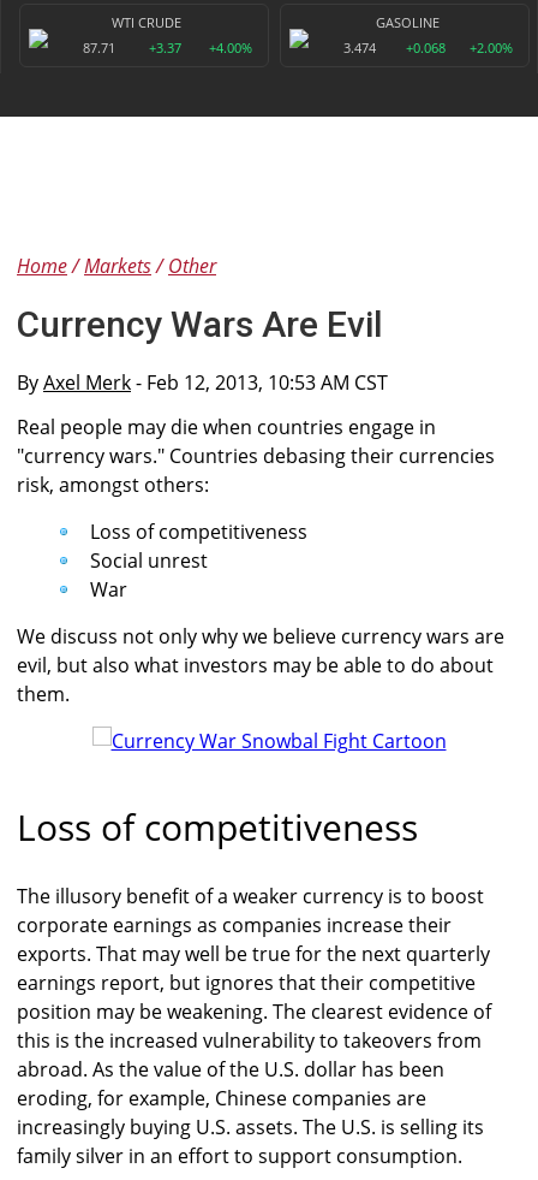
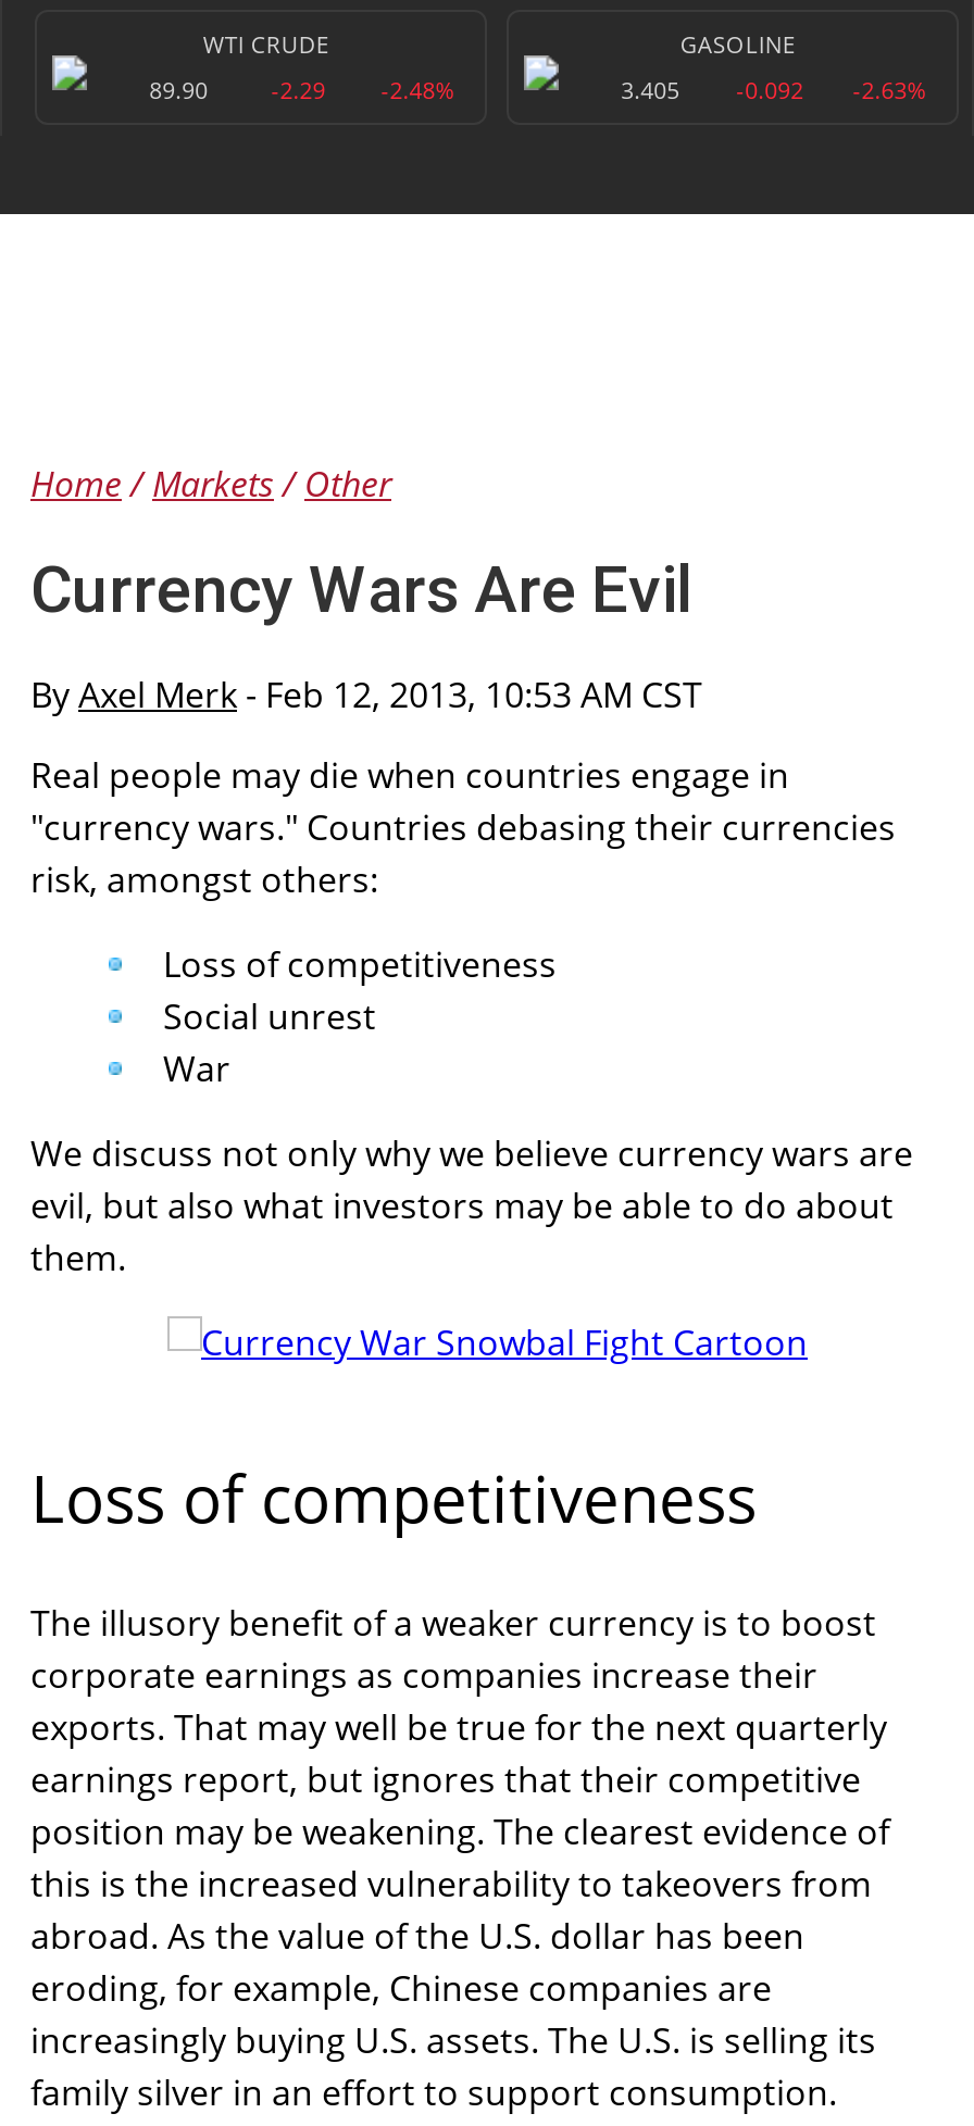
- 87.71
+ 89.90

- +3.37
+ -2.29

- +4.00%
+ -2.48%

- 3.474
+ 3.405

- +0.068
+ -0.092

- +2.00%
+ -2.63%
